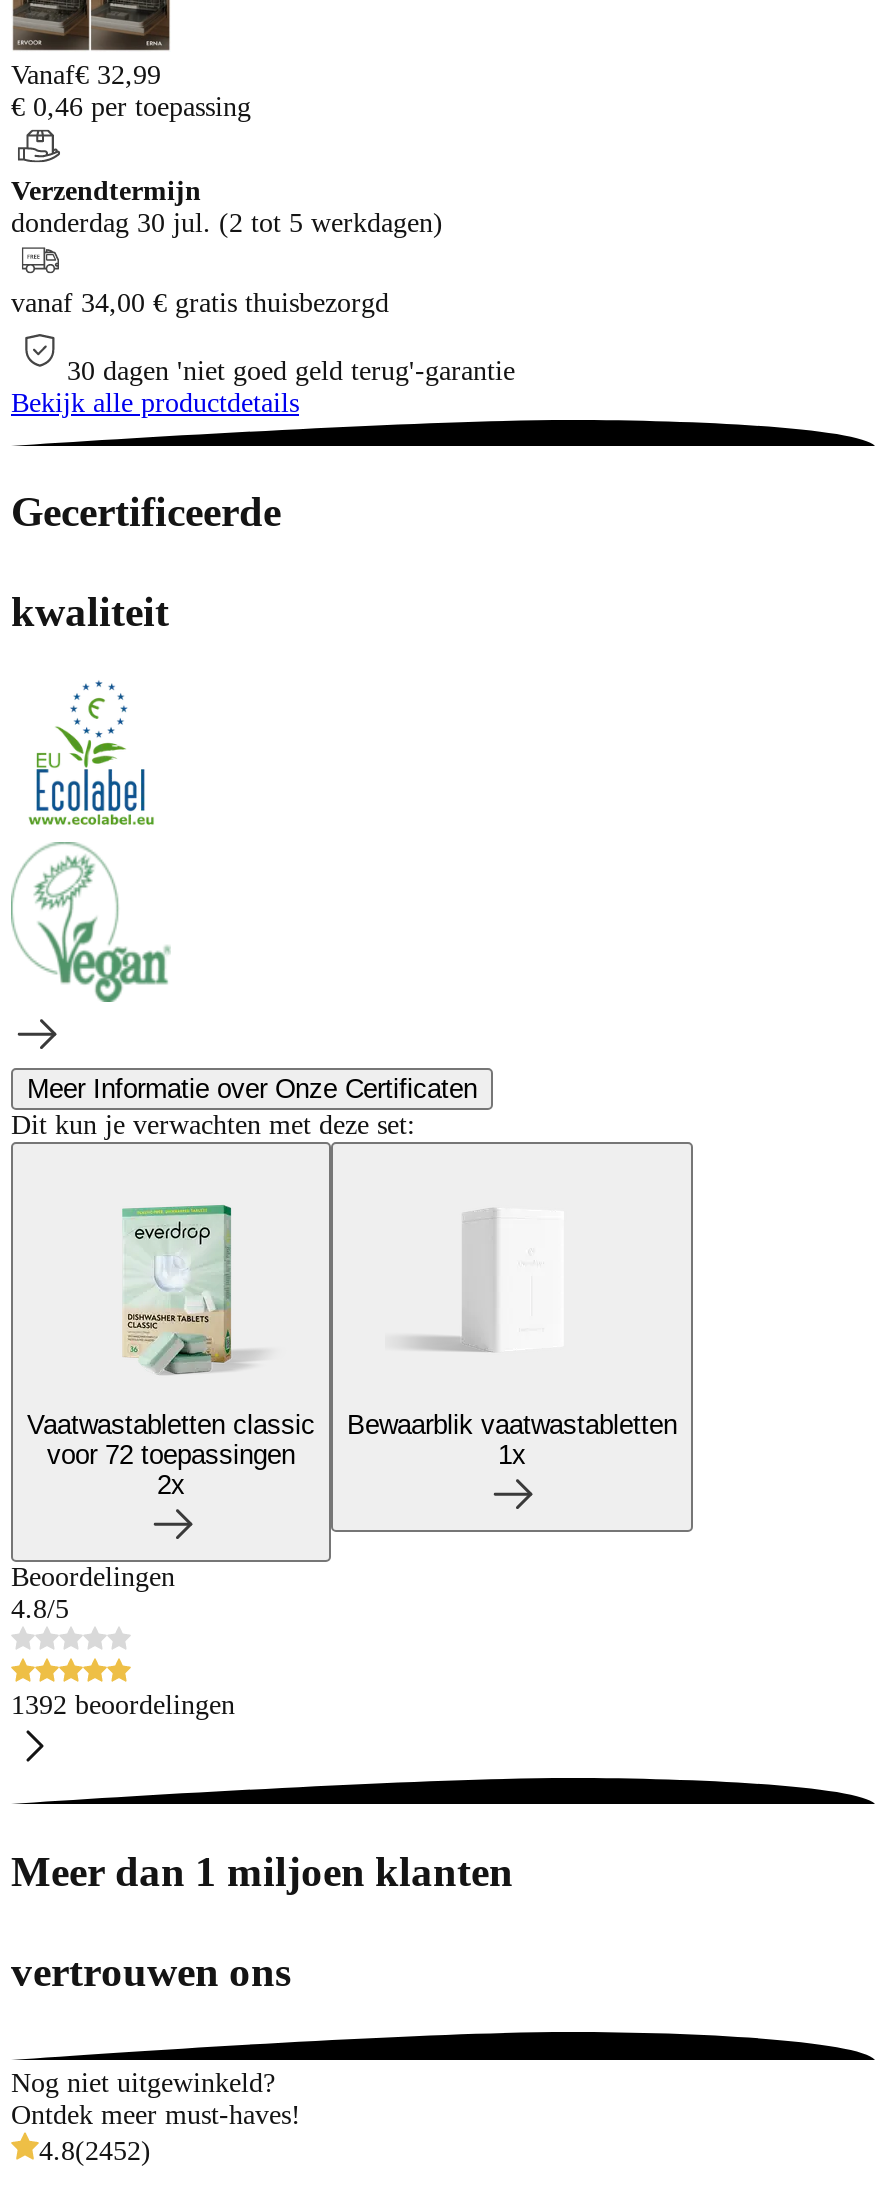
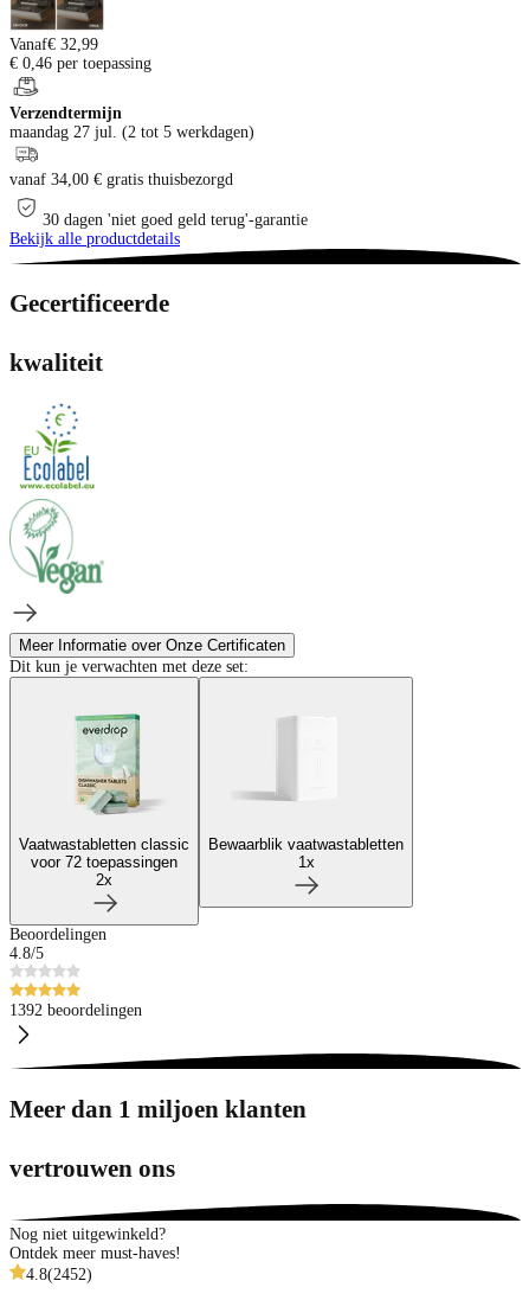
- donderdag 30 jul. (2 tot 5 werkdagen)
+ maandag 27 jul. (2 tot 5 werkdagen)
